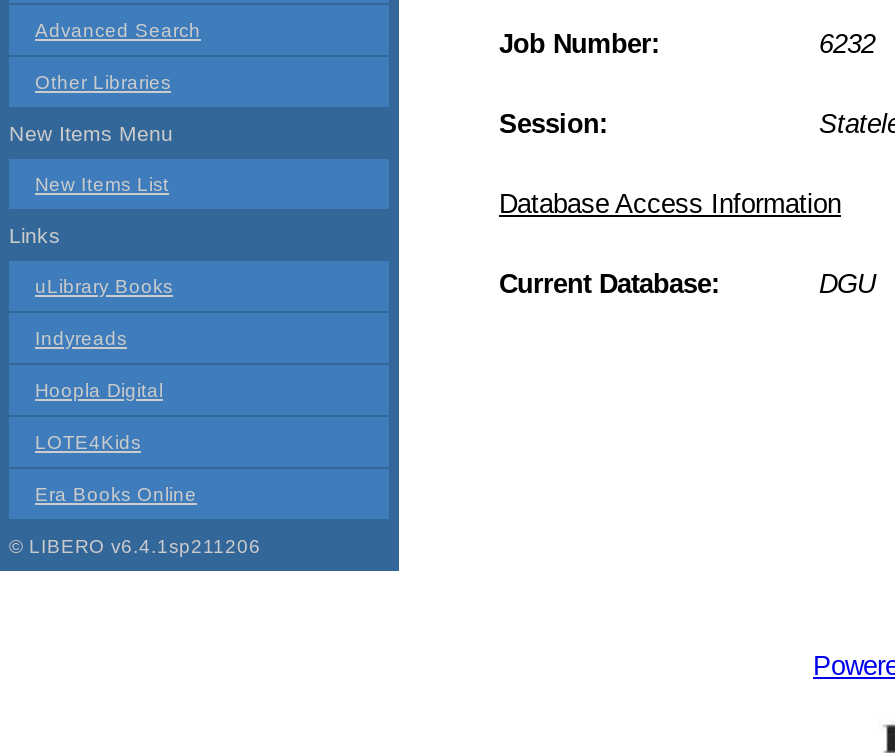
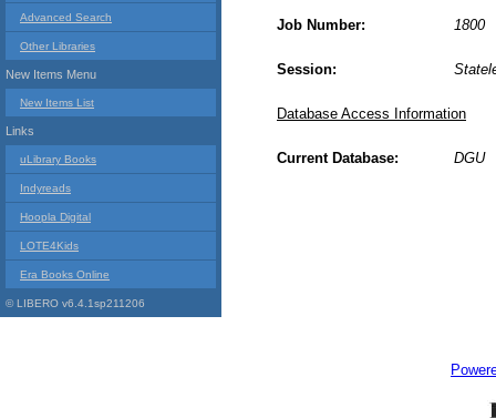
- 6232
+ 1800
